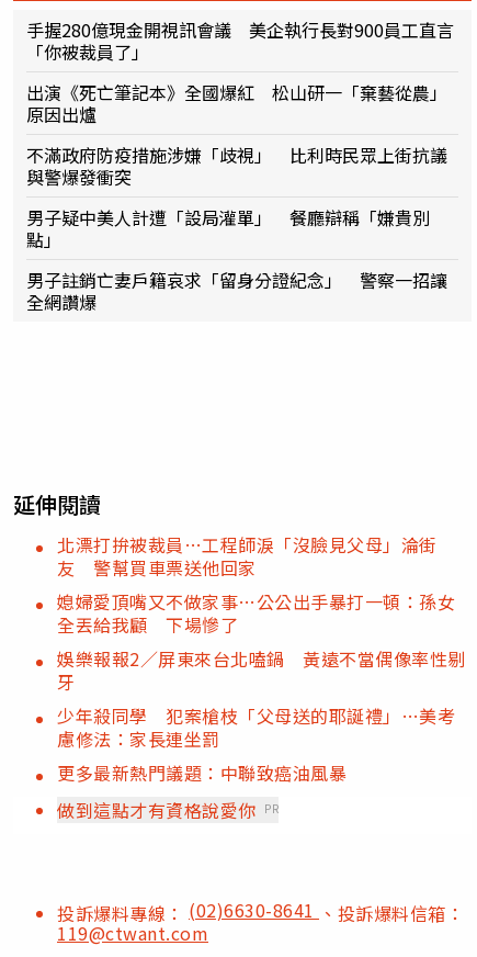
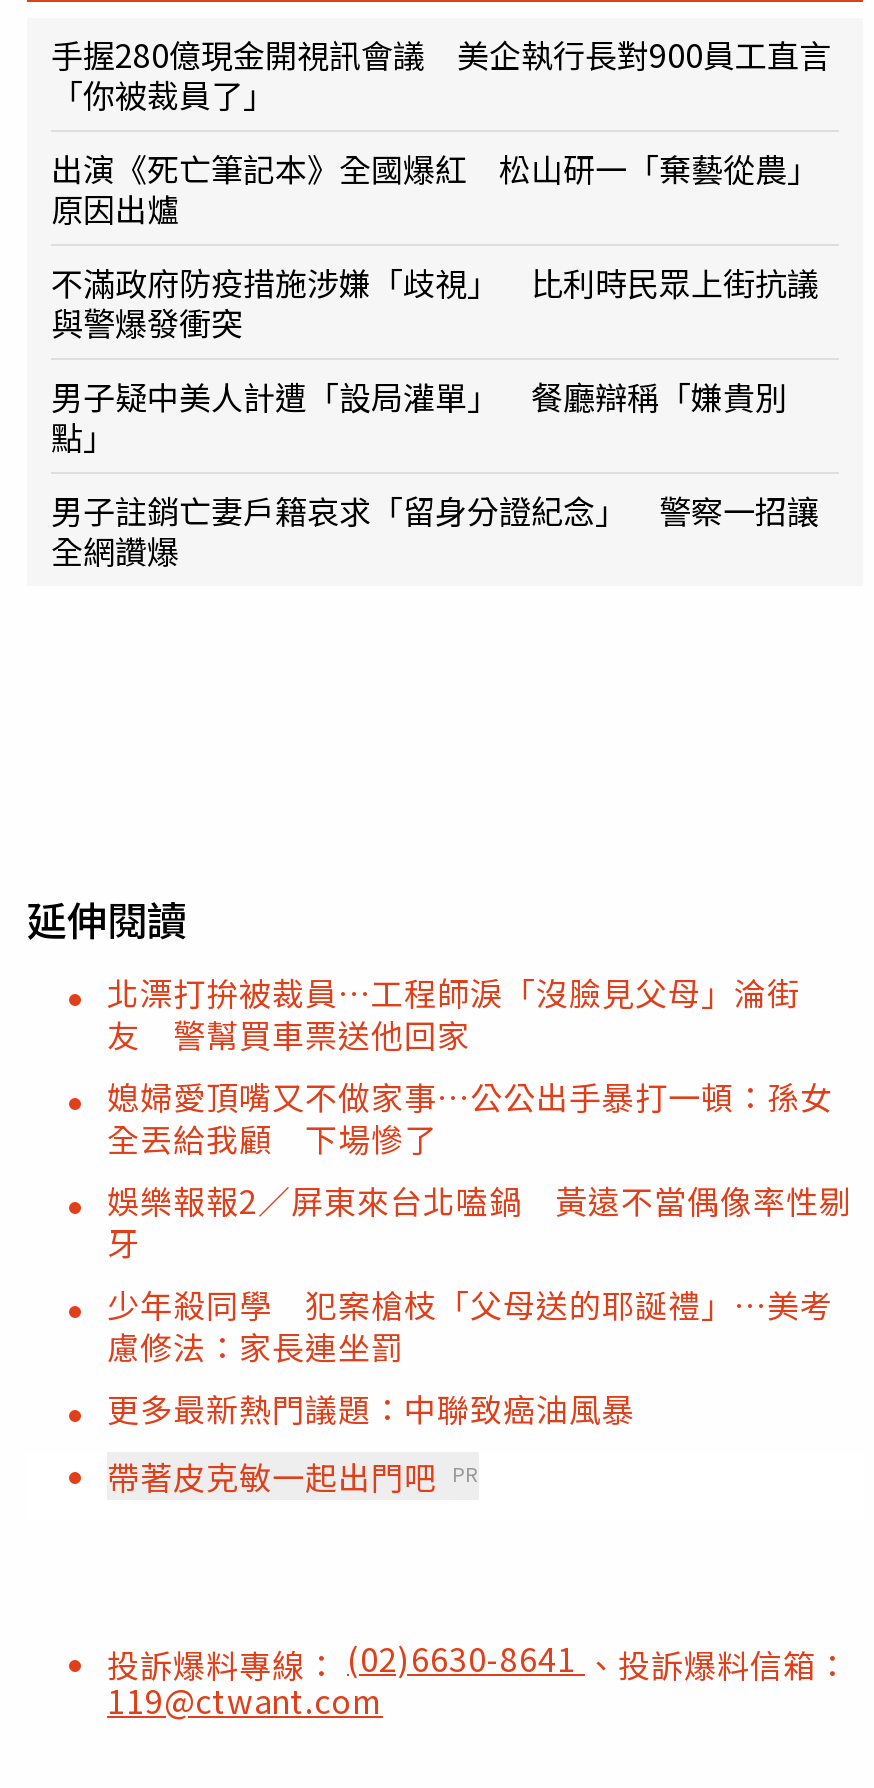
- 做到這點才有資格說愛你 PR
+ 帶著皮克敏一起出門吧 PR
